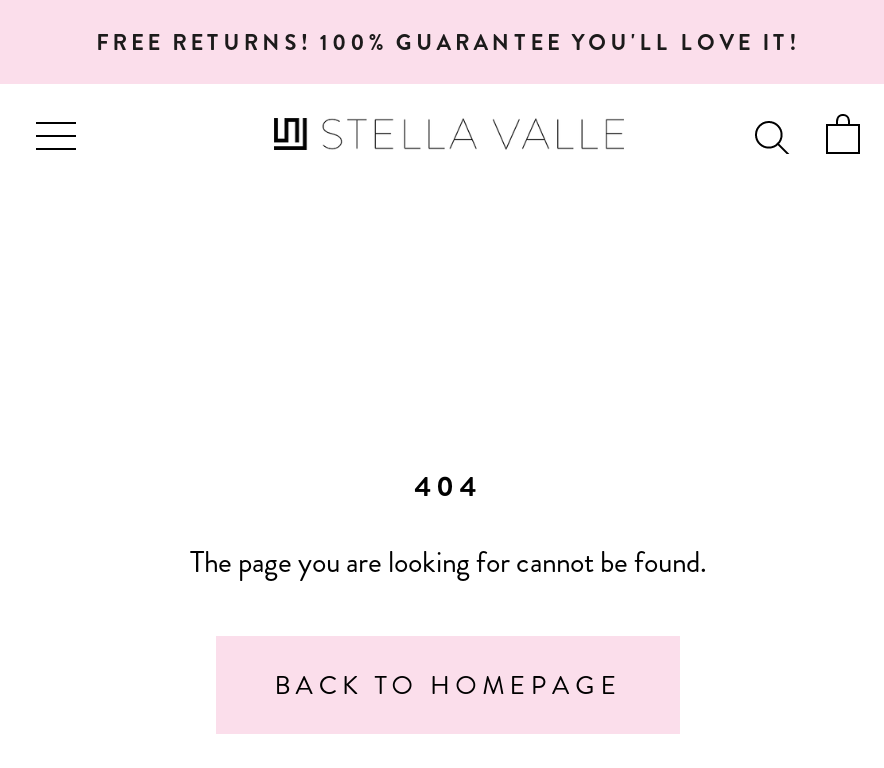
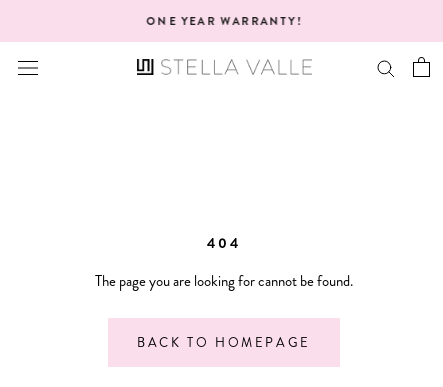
- FREE RETURNS! 100% GUARANTEE YOU'LL LOVE IT!
+ ONE YEAR WARRANTY!
